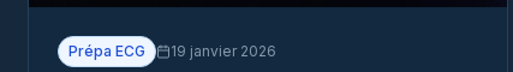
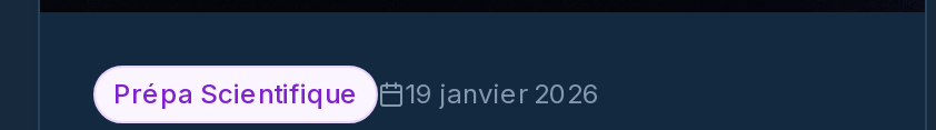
- Prépa ECG
+ Prépa Scientifique
